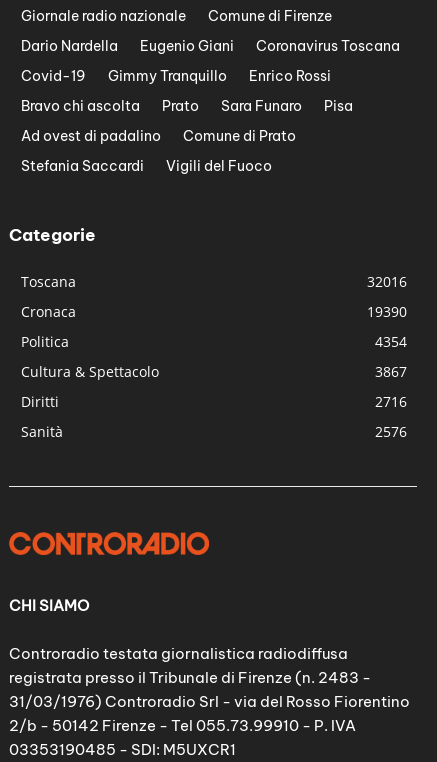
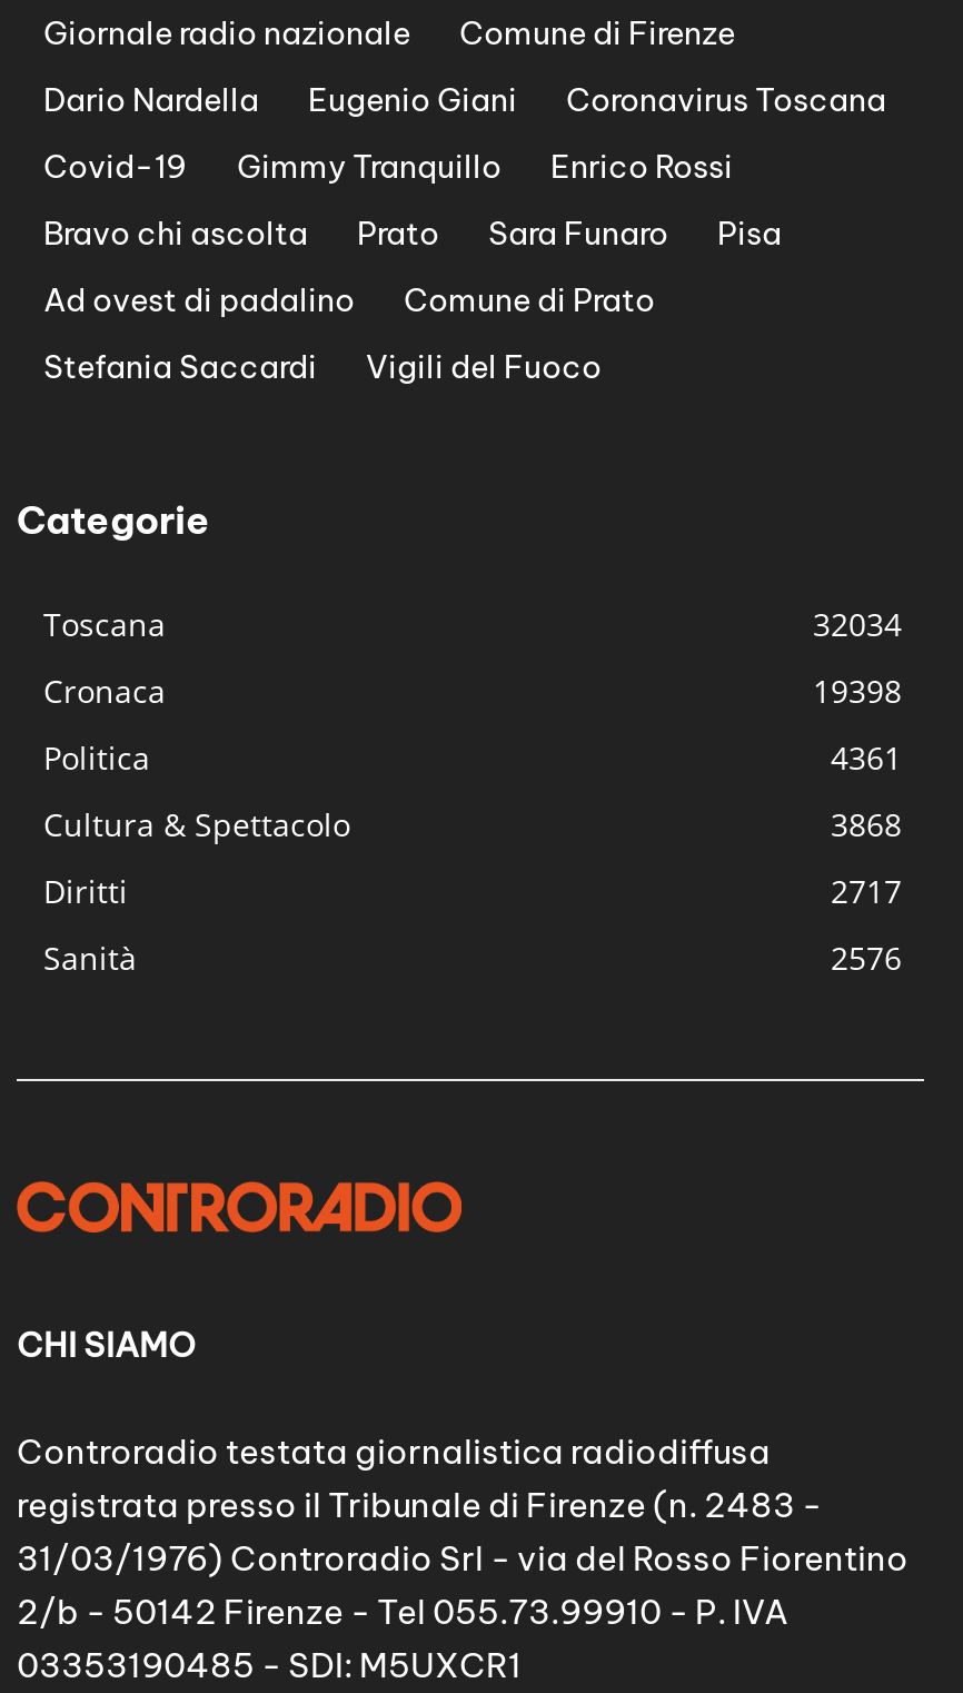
- 32016
+ 32034

- 19390
+ 19398

- 4354
+ 4361

- 3867
+ 3868

- 2716
+ 2717
